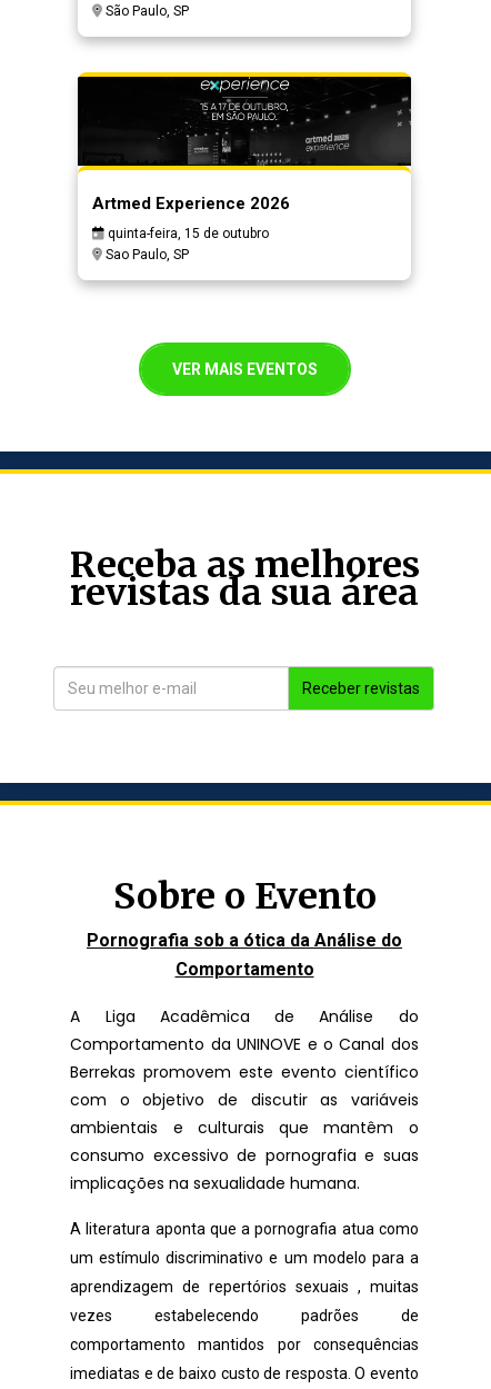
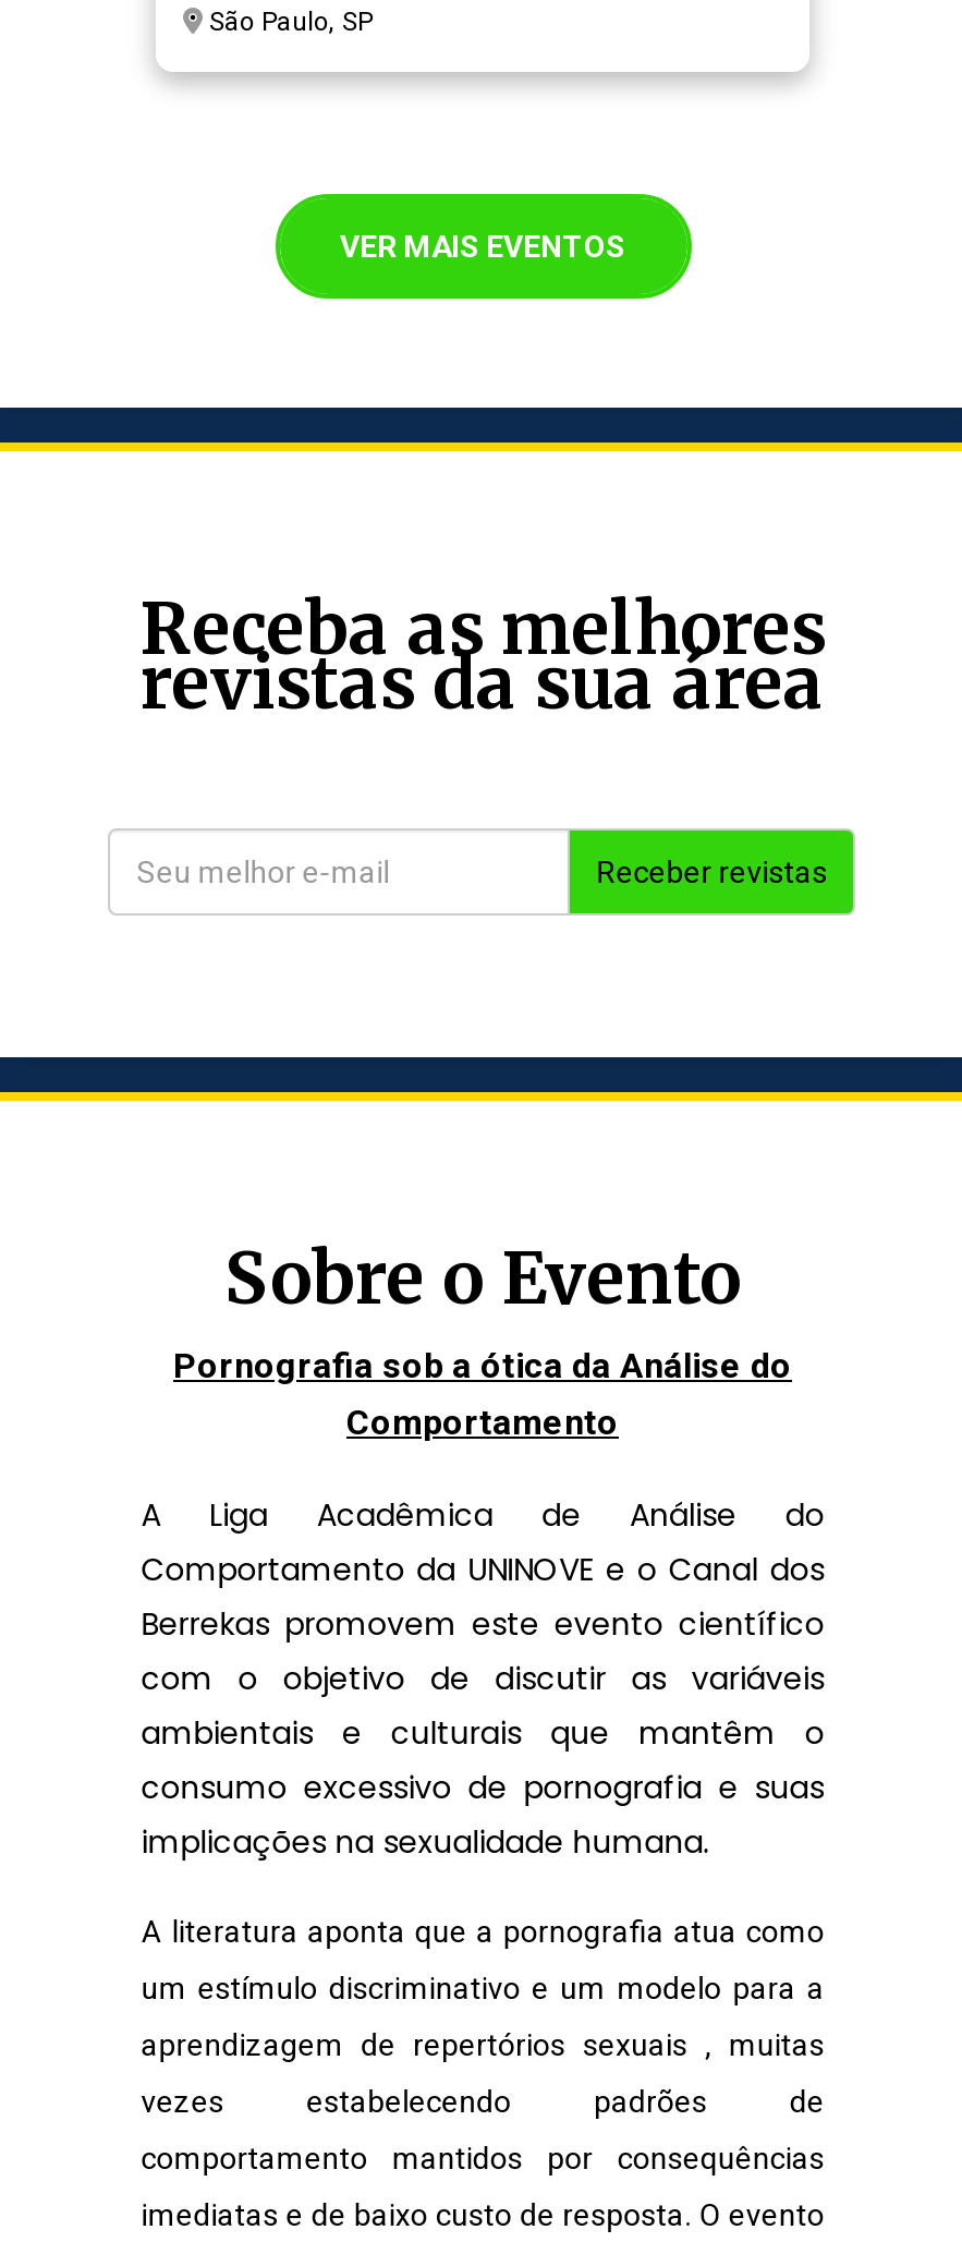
- [image]
- Artmed Experience 2026
- quinta-feira, 15 de outubro
- Sao Paulo, SP
